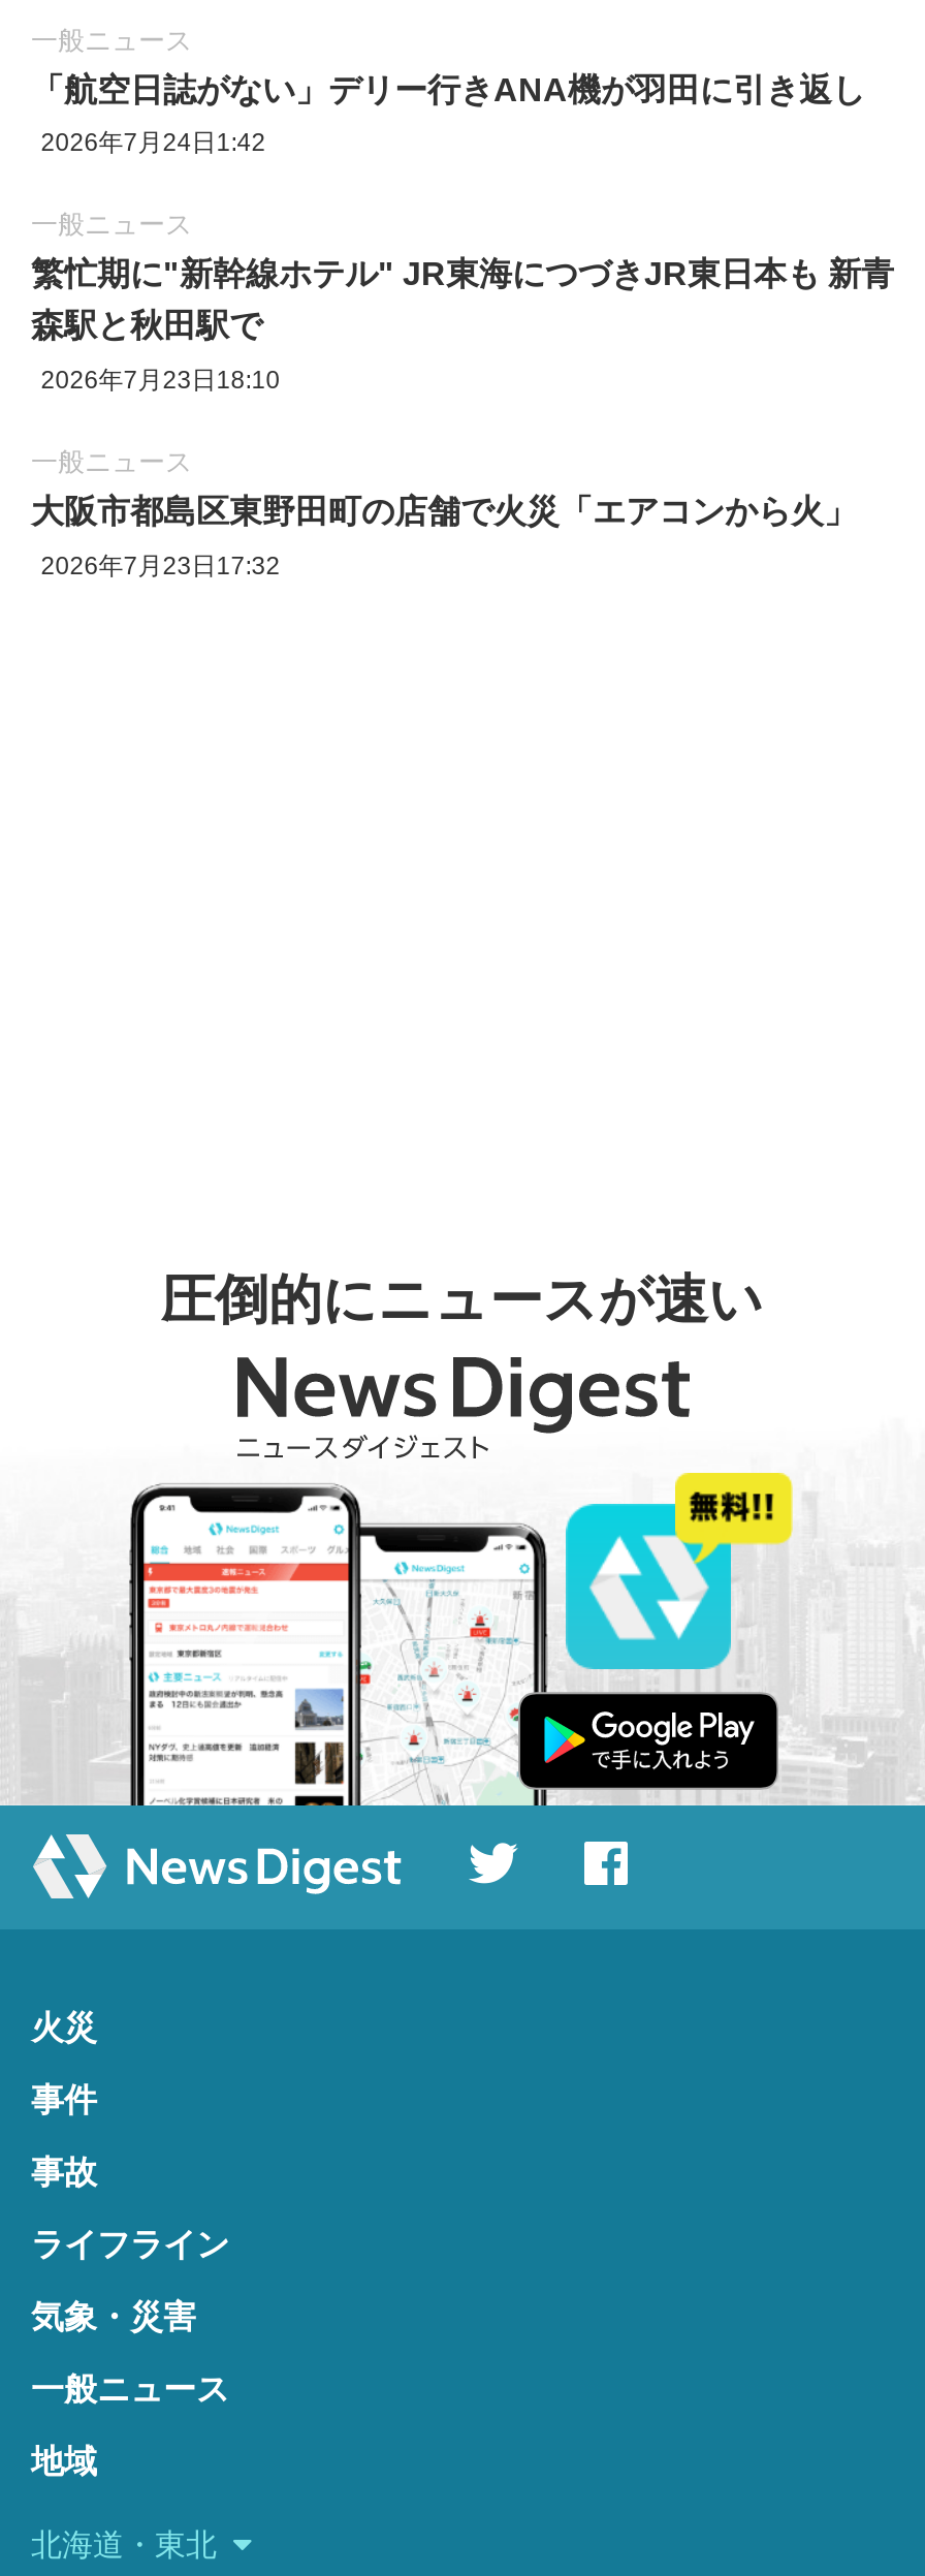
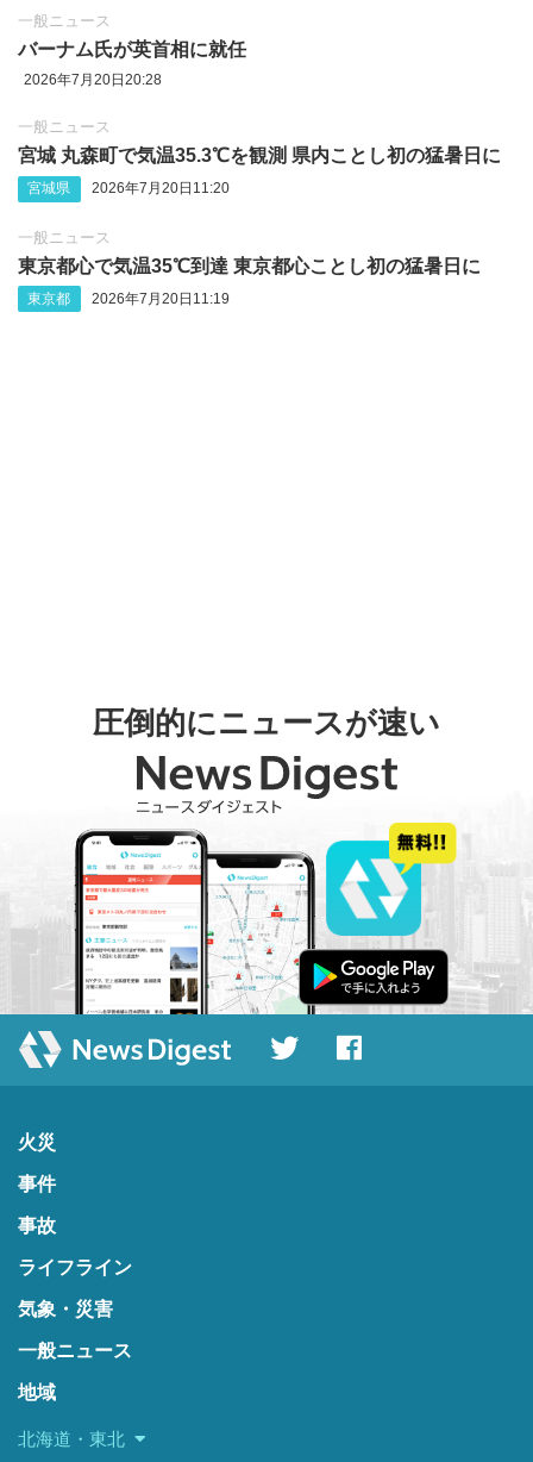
- 「航空日誌がない」デリー行きANA機が羽田に引き返し
+ バーナム氏が英首相に就任

- 2026年7月24日1:42
+ 2026年7月20日20:28

- 繁忙期に"新幹線ホテル" JR東海につづきJR東日本も 新青
- 森駅と秋田駅で
- 2026年7月23日18:10
+ 宮城 丸森町で気温35.3℃を観測 県内ことし初の猛暑日に
+ 宮城県
+ 2026年7月20日11:20

- 大阪市都島区東野田町の店舗で火災「エアコンから火」
+ 東京都心で気温35℃到達 東京都心ことし初の猛暑日に

- 2026年7月23日17:32
+ 東京都
+ 2026年7月20日11:19
